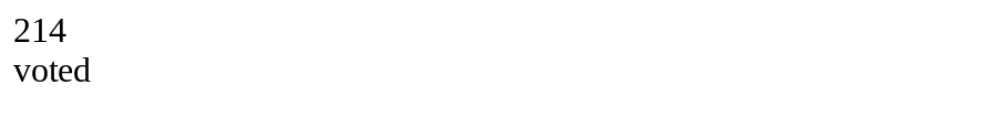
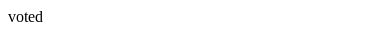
- 214
